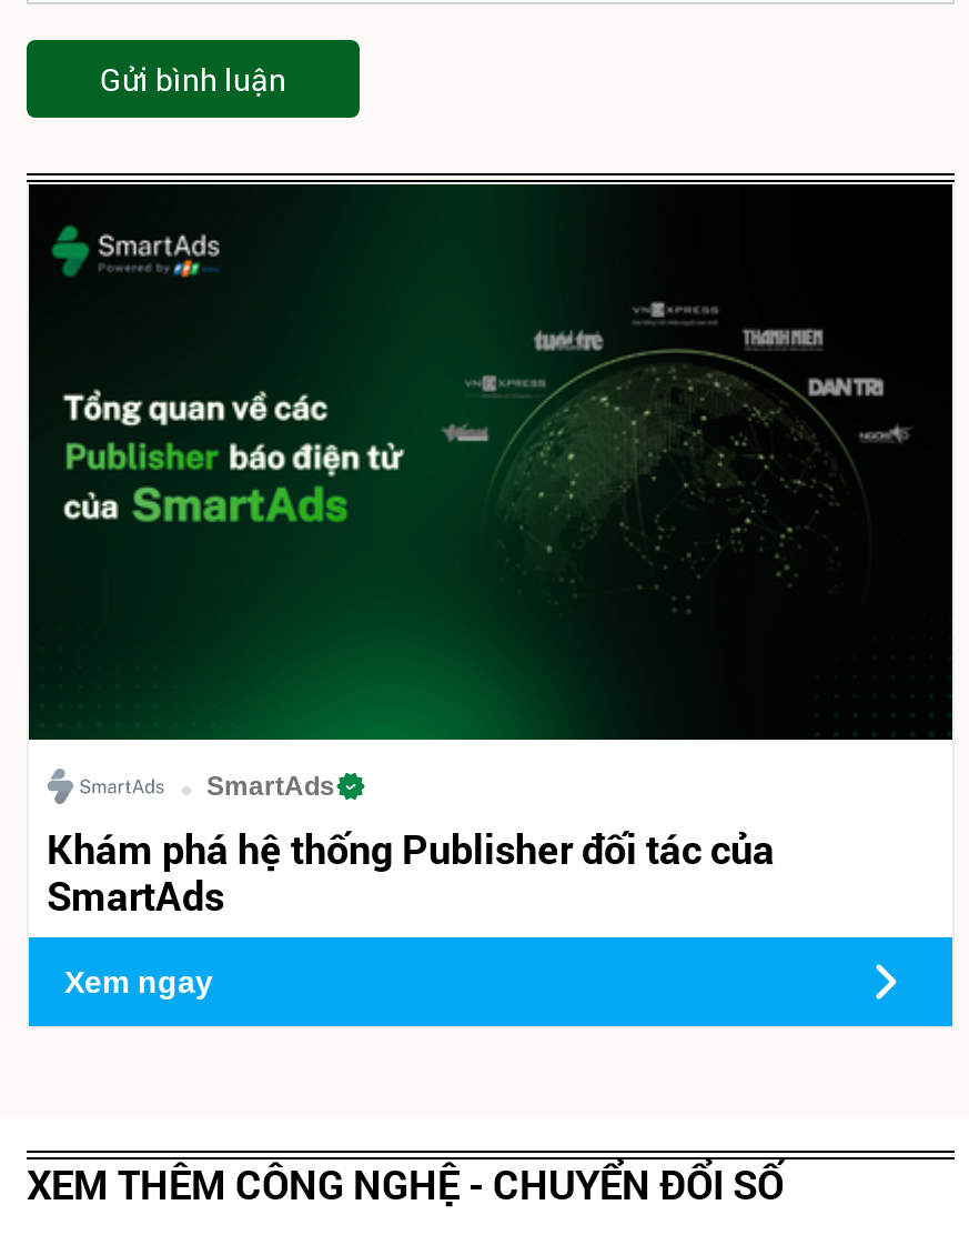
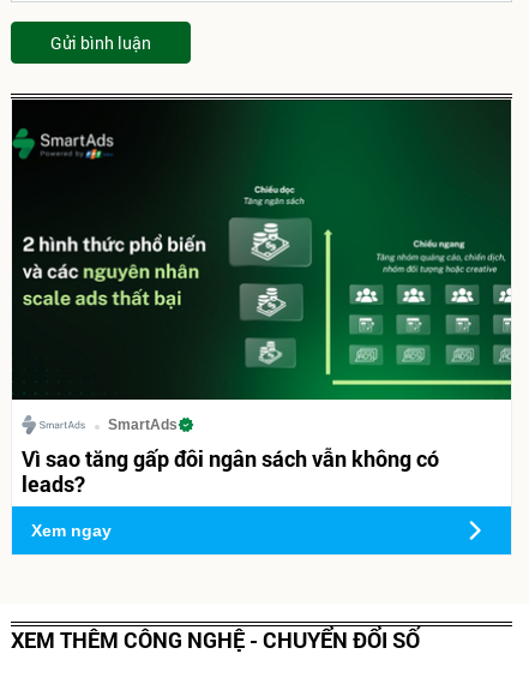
- [image]
- Khám phá hệ thống Publisher đối tác của
- SmartAds
+ [image]
+ Vì sao tăng gấp đôi ngân sách vẫn không có
+ leads?
